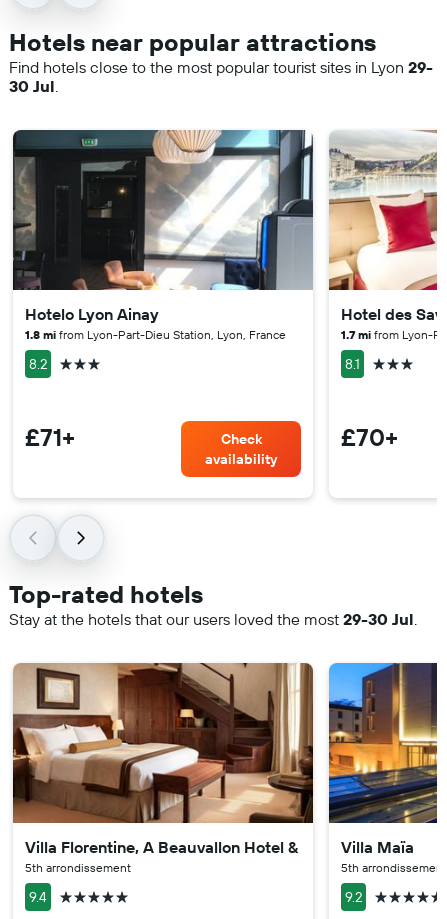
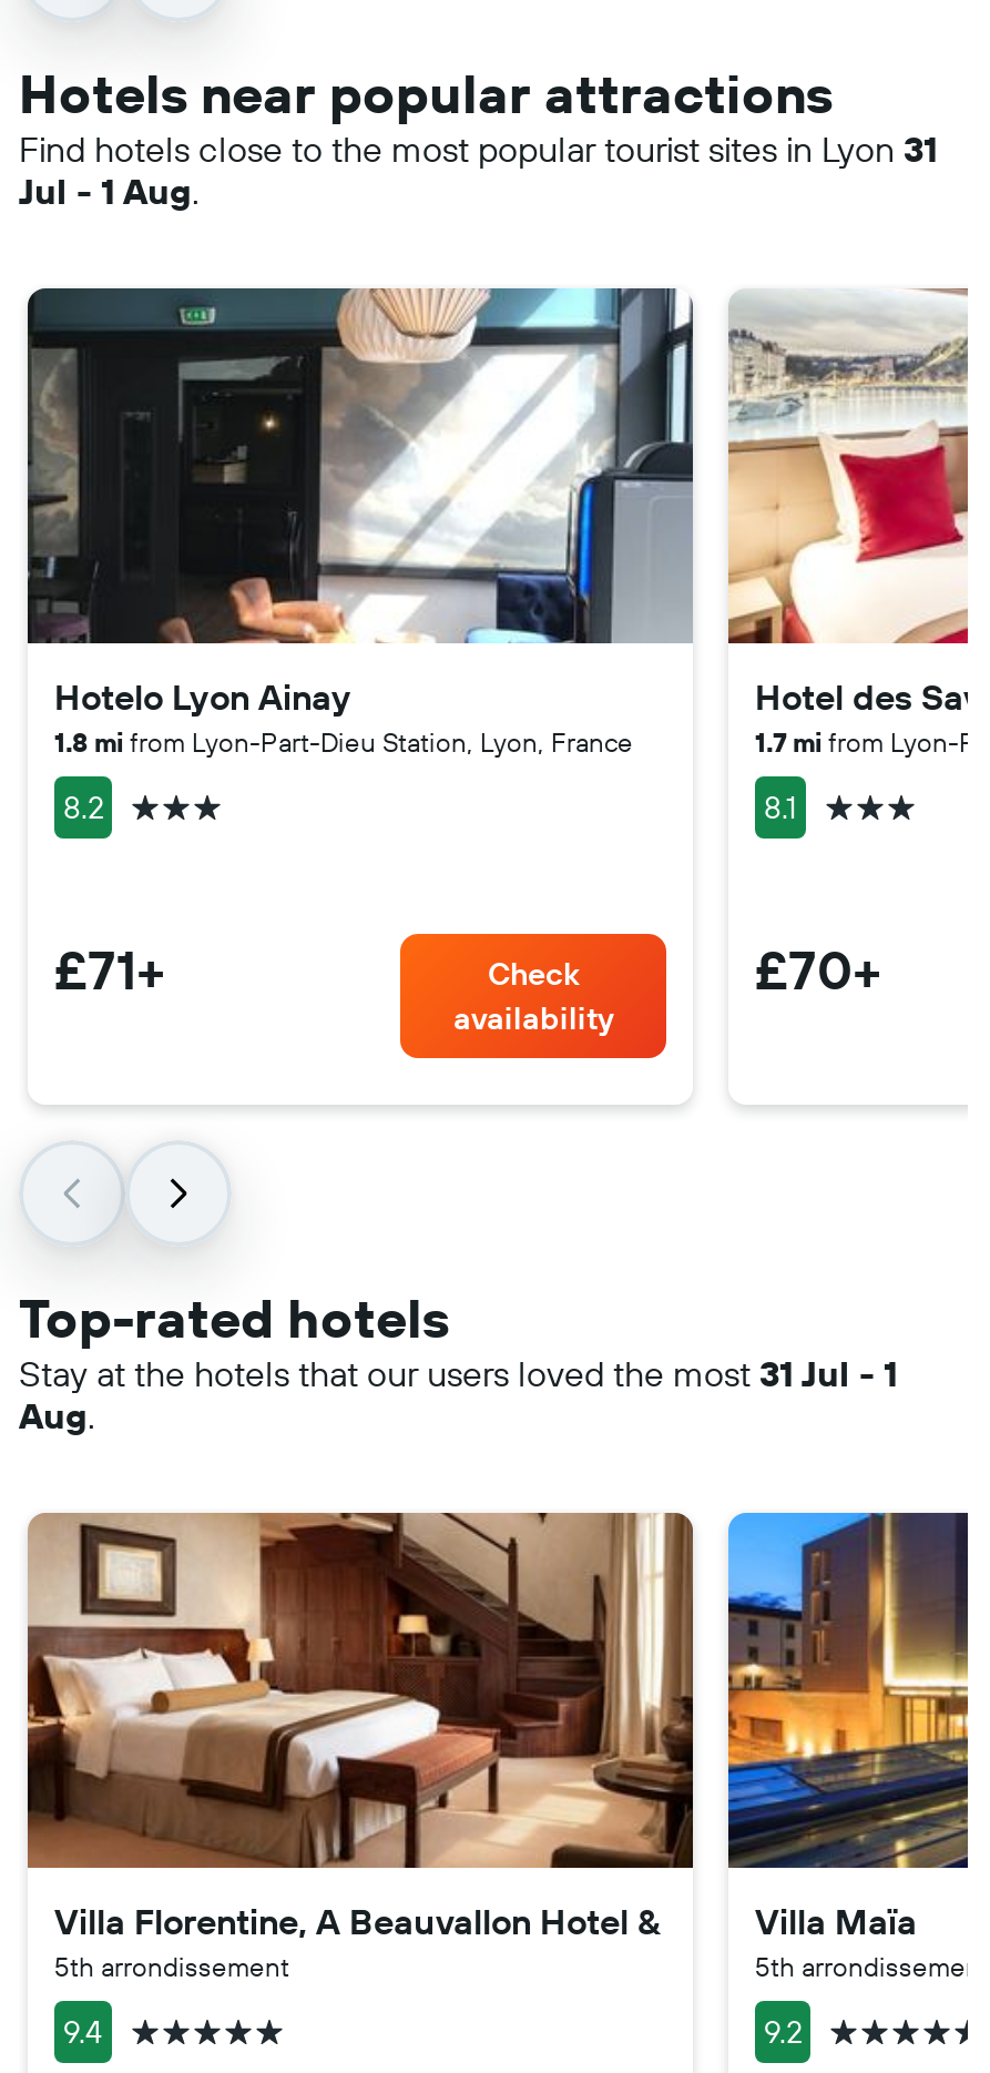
- Find hotels close to the most popular tourist sites in Lyon 29-
- 30 Jul.
+ Find hotels close to the most popular tourist sites in Lyon 31
+ Jul - 1 Aug.

- Stay at the hotels that our users loved the most 29-30 Jul.
+ Stay at the hotels that our users loved the most 31 Jul - 1
+ Aug.
